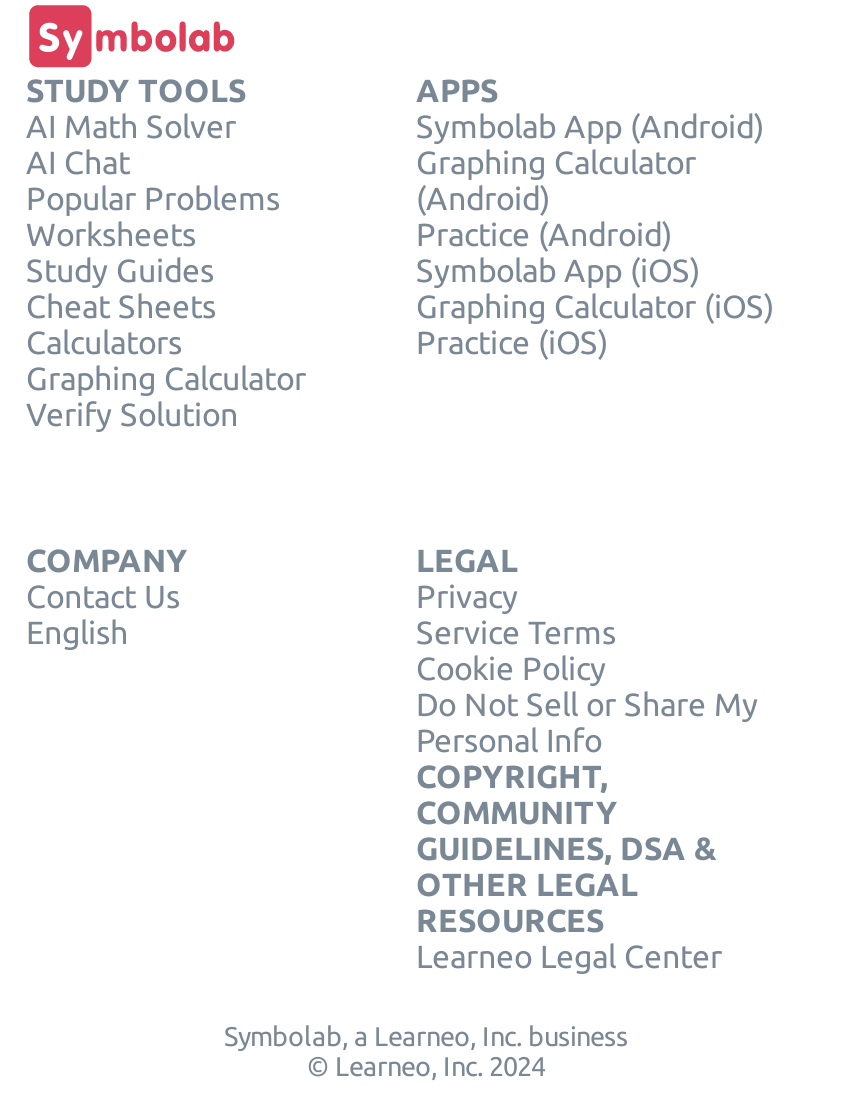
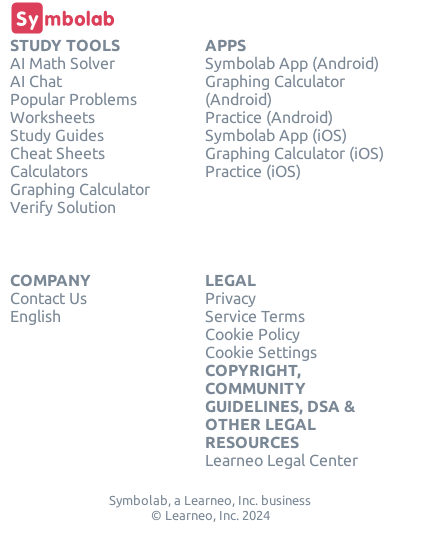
- Do Not Sell or Share My
- Personal Info
+ Cookie Settings
